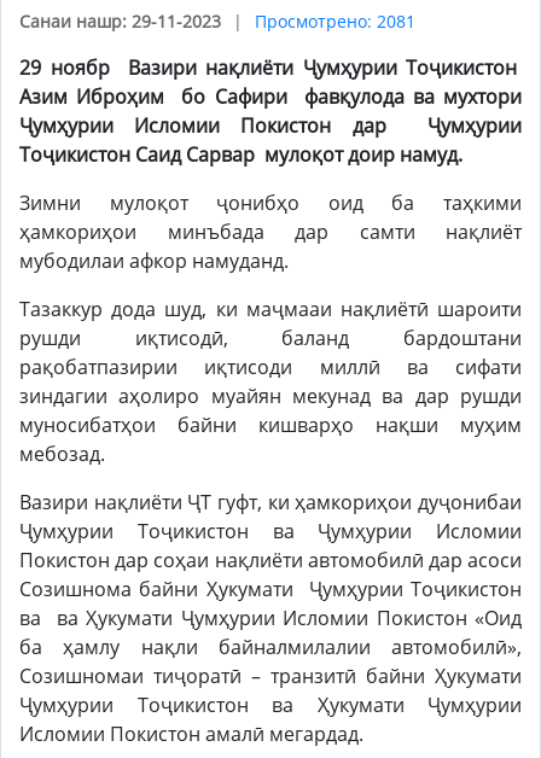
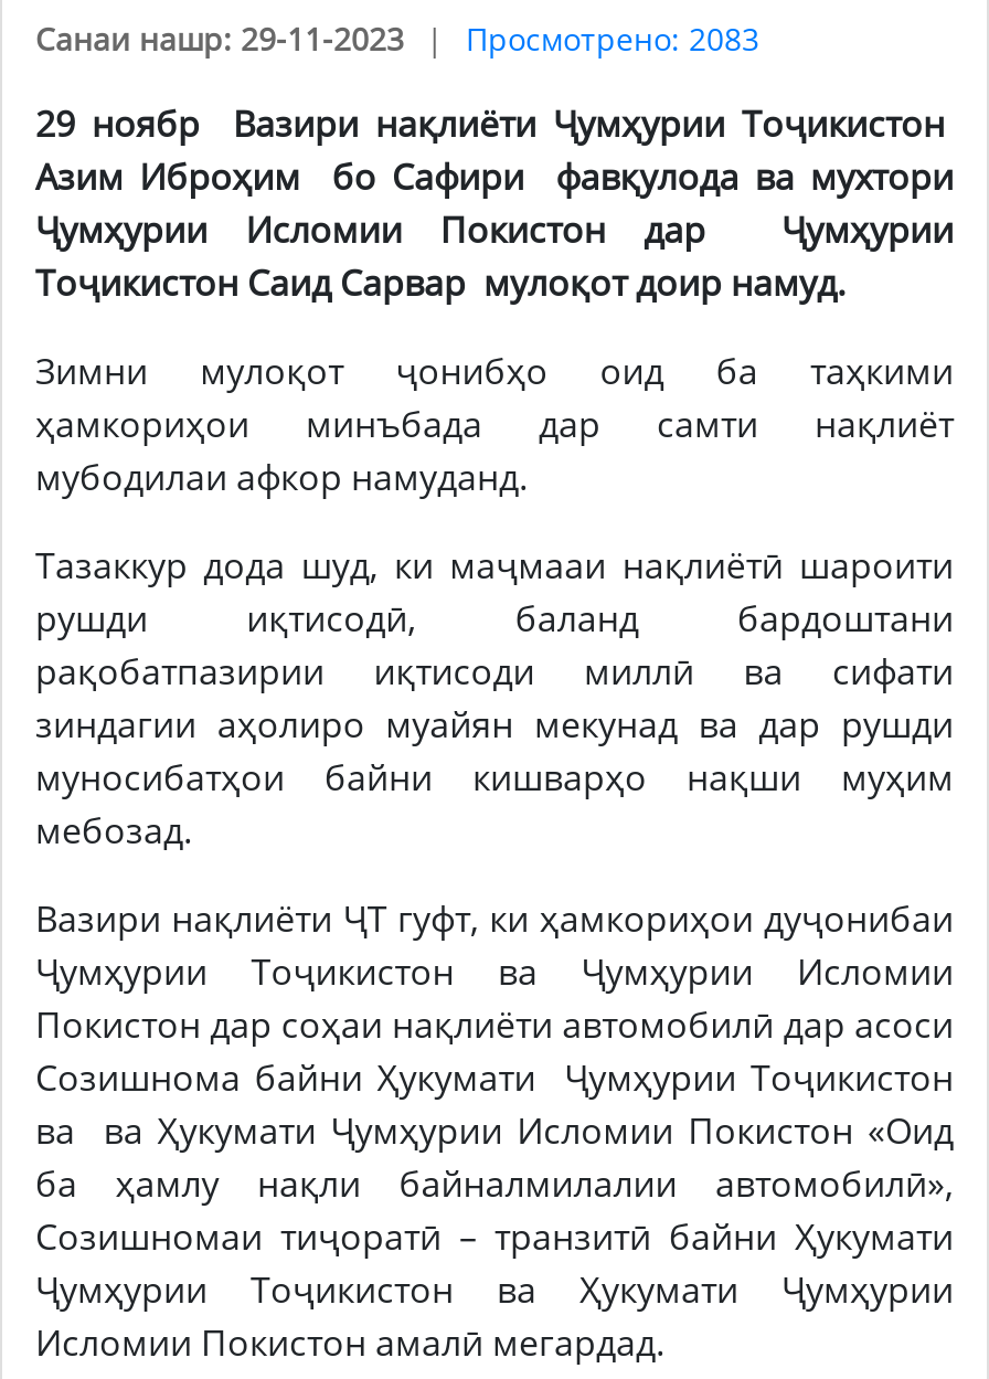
- Санаи нашр: 29-11-2023 Просмотрено: 2081
+ Санаи нашр: 29-11-2023 Просмотрено: 2083
